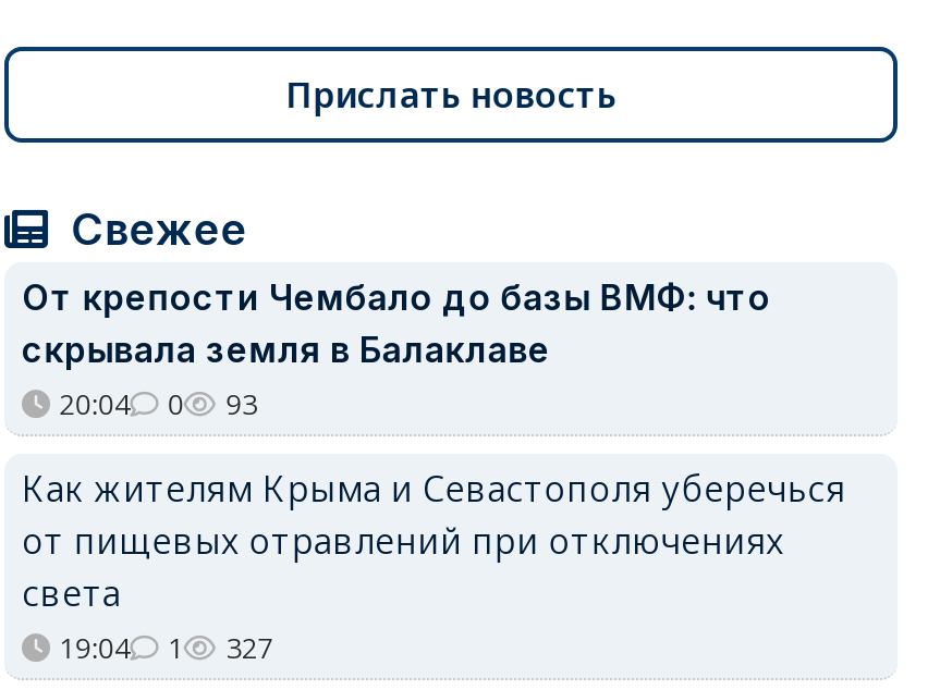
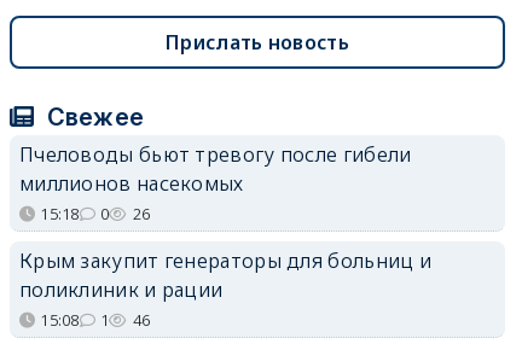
- От крепости Чембало до базы ВМФ: что
- скрывала земля в Балаклаве
- 20:04
+ Пчеловоды бьют тревогу после гибели
+ миллионов насекомых
+ 15:18

- 93
+ 26

- Как жителям Крыма и Севастополя уберечься
- от пищевых отравлений при отключениях
- света
- 19:04
+ Крым закупит генераторы для больниц и
+ поликлиник и рации
+ 15:08

- 327
+ 46
